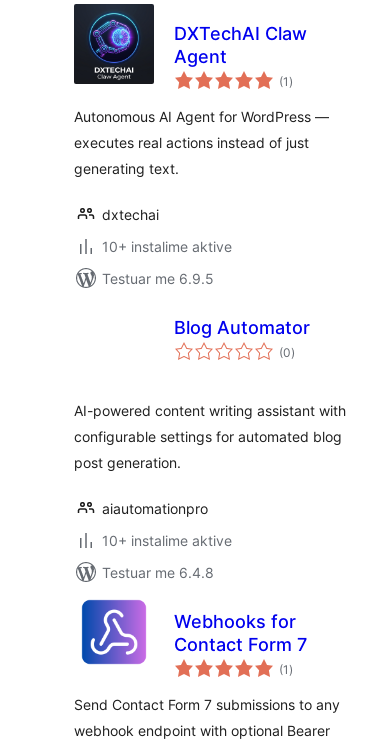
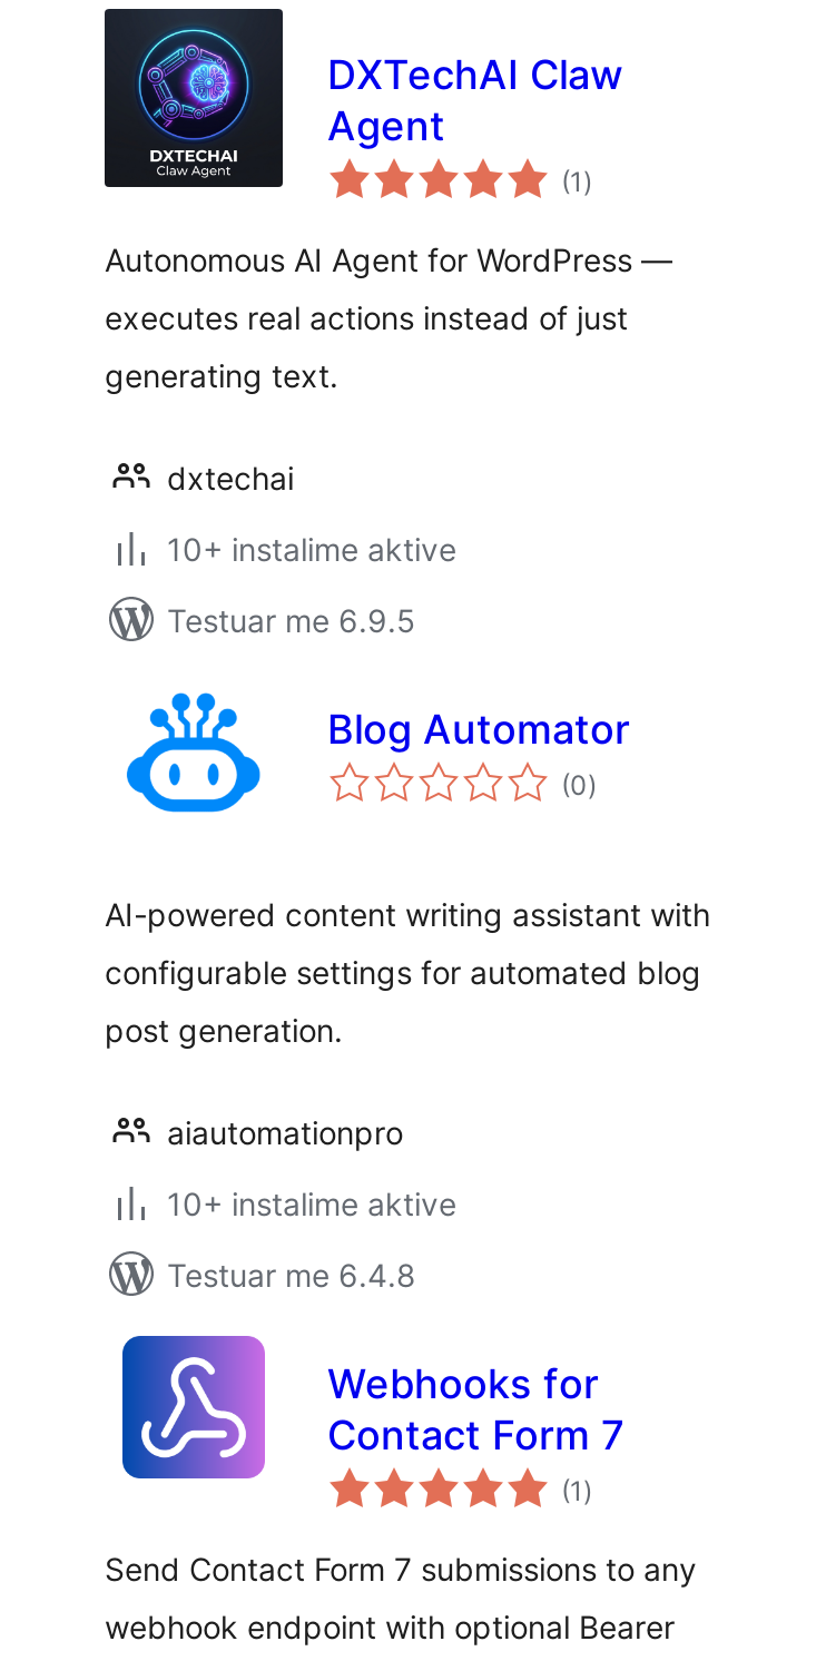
+ [image]
